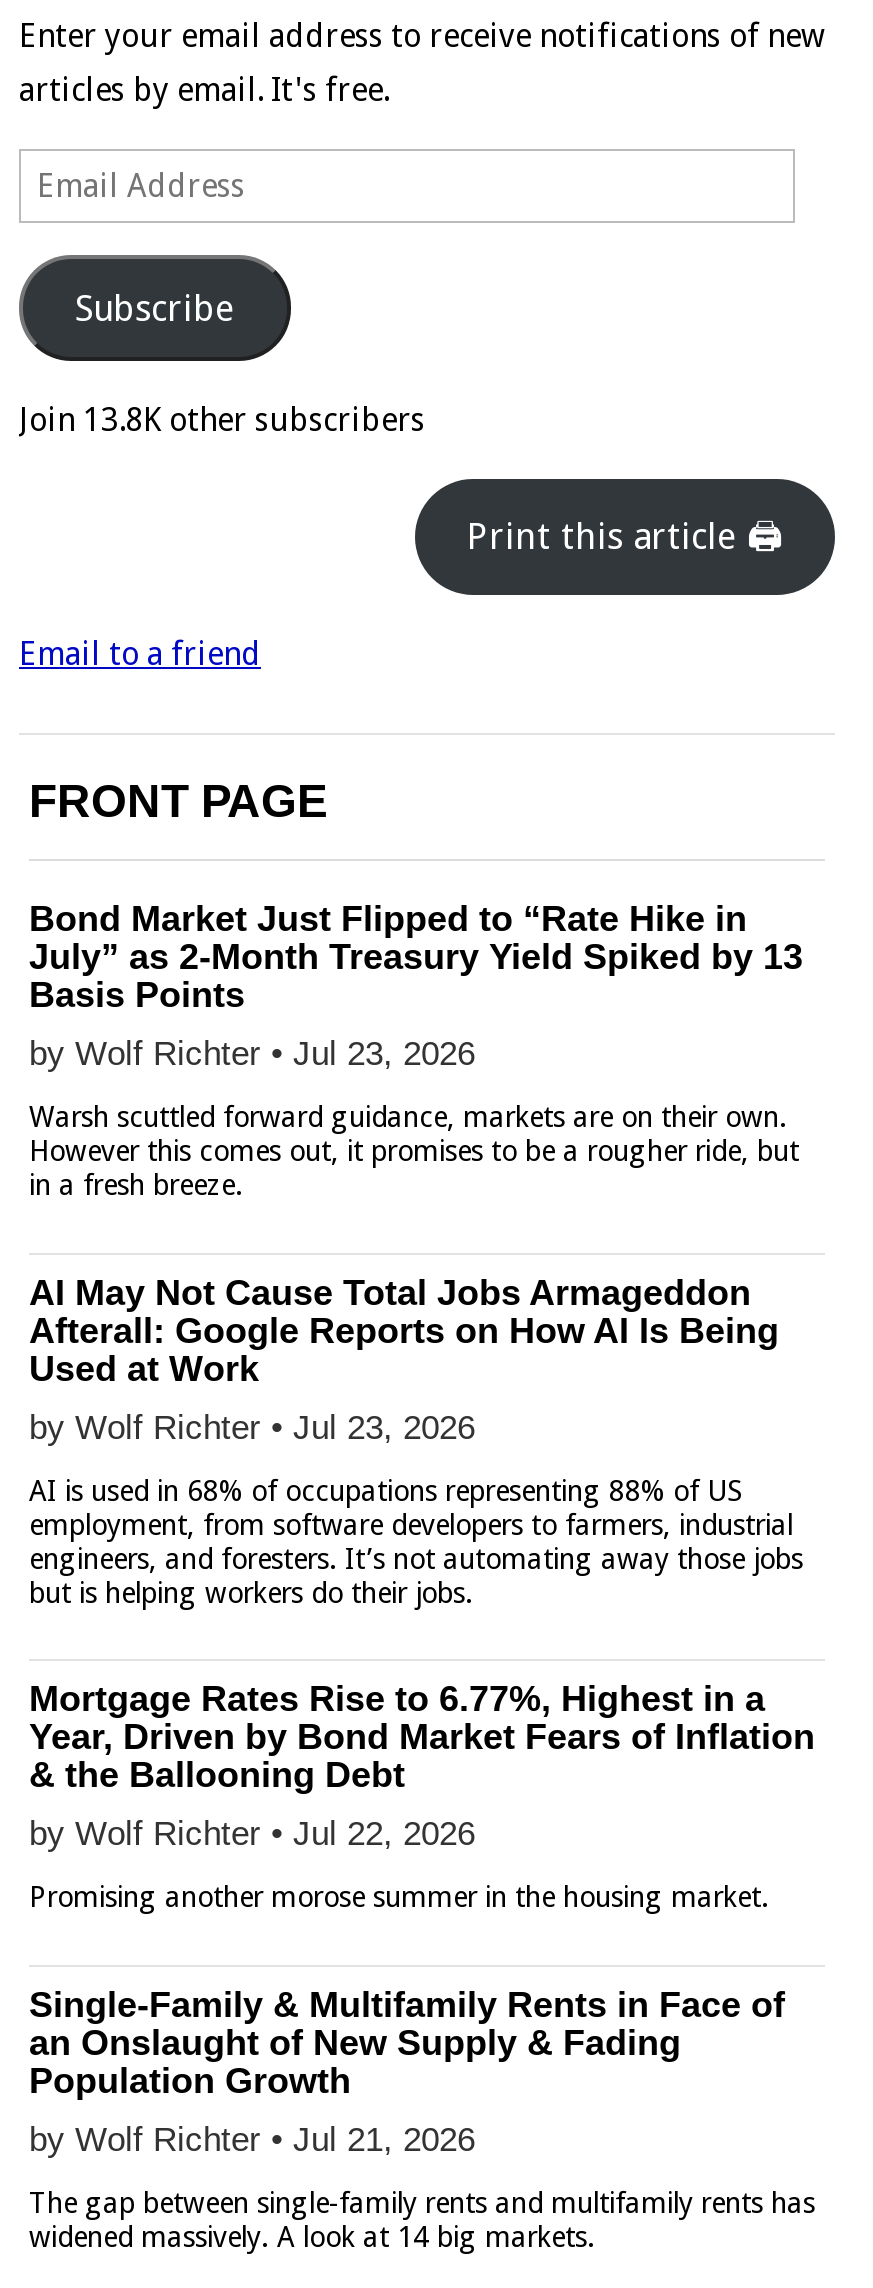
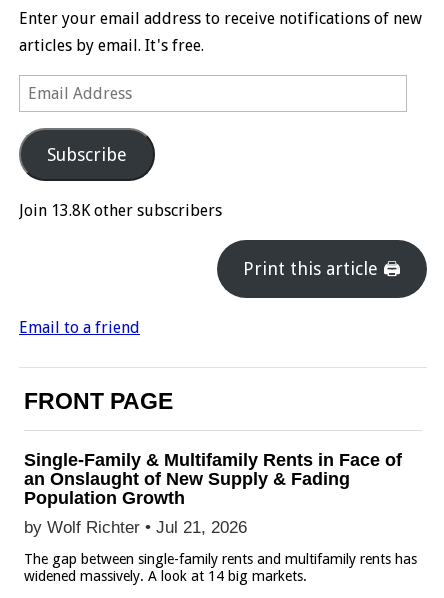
- Bond Market Just Flipped to “Rate Hike in
- July” as 2-Month Treasury Yield Spiked by 13
- Basis Points
- by Wolf Richter • Jul 23, 2026
- Warsh scuttled forward guidance, markets are on their own.
- However this comes out, it promises to be a rougher ride, but
- in a fresh breeze.
- AI May Not Cause Total Jobs Armageddon
- Afterall: Google Reports on How AI Is Being
- Used at Work
- by Wolf Richter • Jul 23, 2026
- AI is used in 68% of occupations representing 88% of US
- employment, from software developers to farmers, industrial
- engineers, and foresters. It’s not automating away those jobs
- but is helping workers do their jobs.
- Mortgage Rates Rise to 6.77%, Highest in a
- Year, Driven by Bond Market Fears of Inflation
- & the Ballooning Debt
- by Wolf Richter • Jul 22, 2026
- Promising another morose summer in the housing market.
